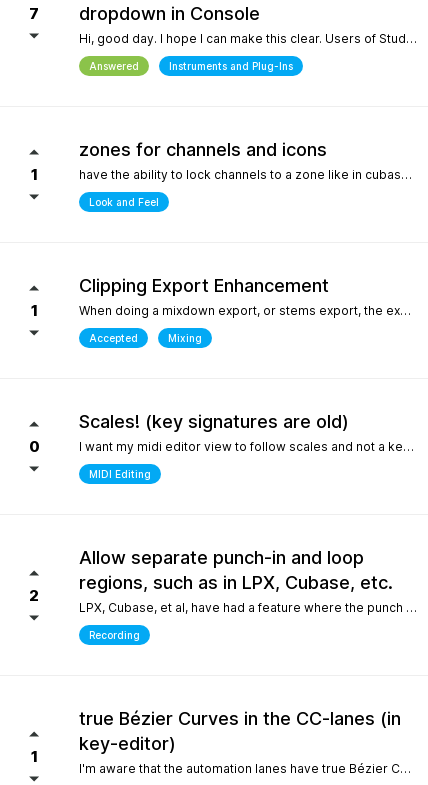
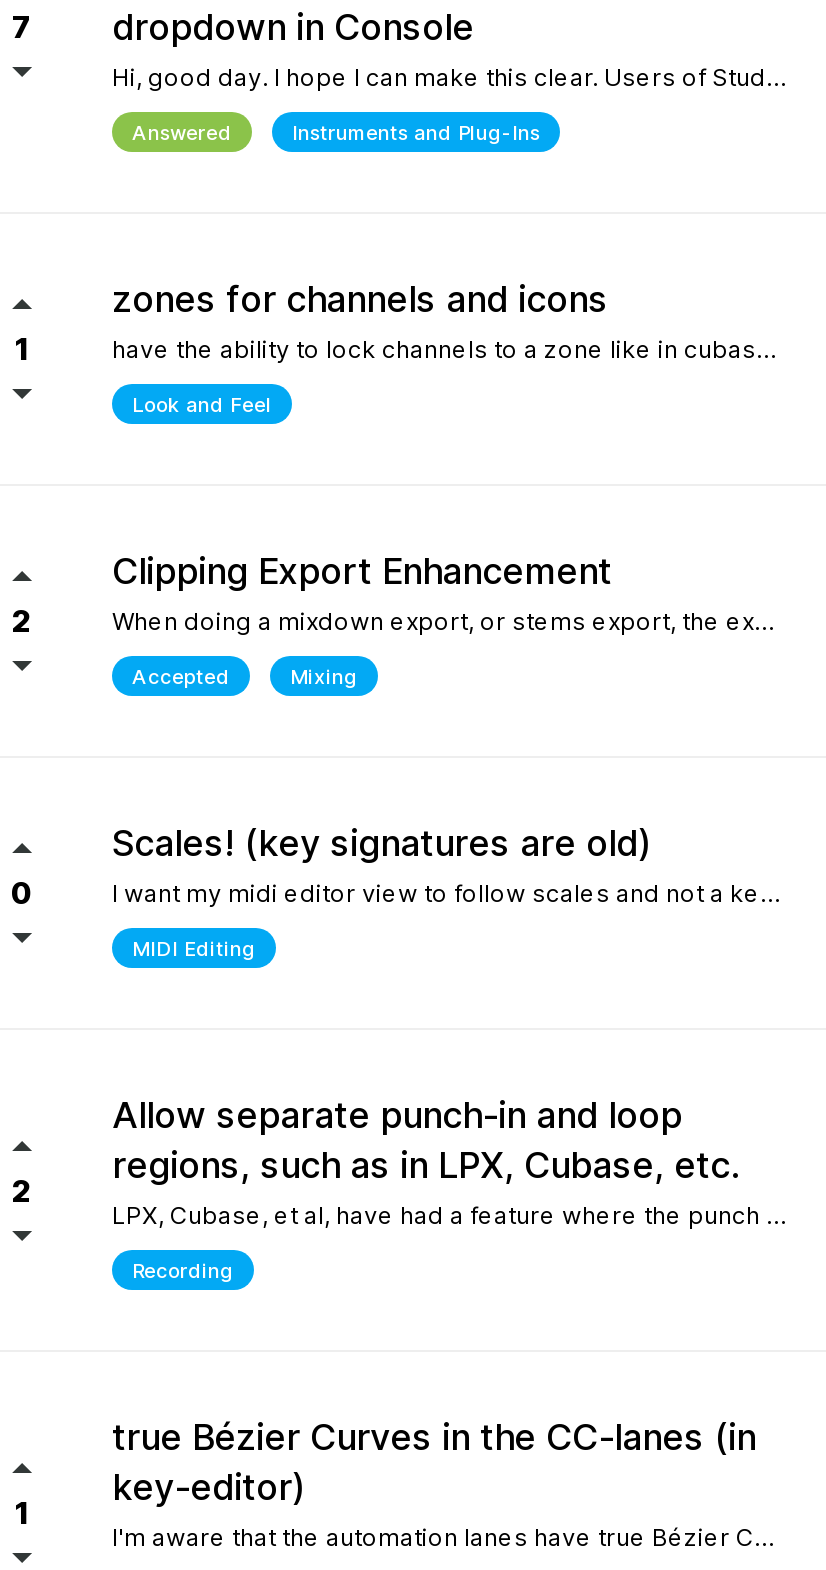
- 1
+ 2
